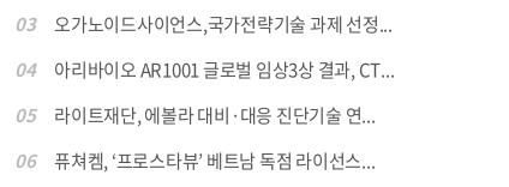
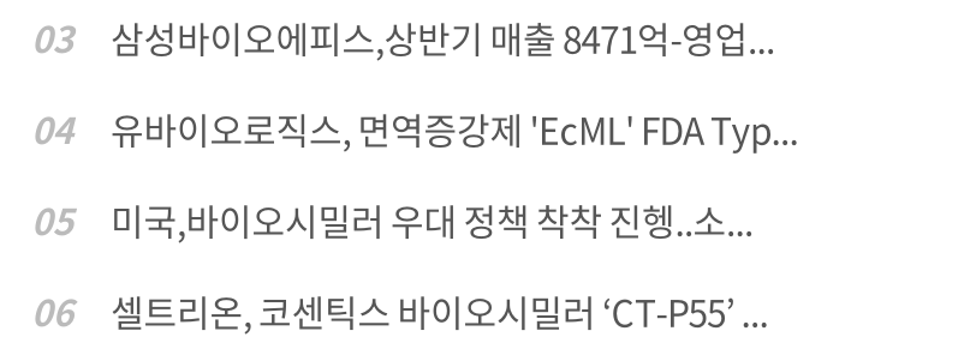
- 오가노이드사이언스,국가전략기술 과제 선정...
+ 삼성바이오에피스,상반기 매출 8471억-영업...

- 아리바이오 AR1001 글로벌 임상3상 결과, CT...
+ 유바이오로직스, 면역증강제 'EcML' FDA Typ...

- 라이트재단, 에볼라 대비·대응 진단기술 연...
+ 미국,바이오시밀러 우대 정책 착착 진헹..소...

- 퓨쳐켐, ‘프로스타뷰’ 베트남 독점 라이선스...
+ 셀트리온, 코센틱스 바이오시밀러 ‘CT-P55’ ...
